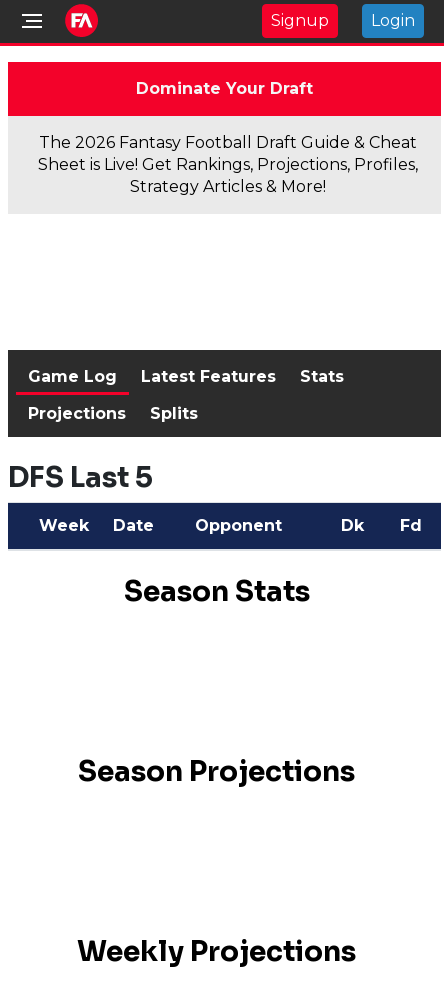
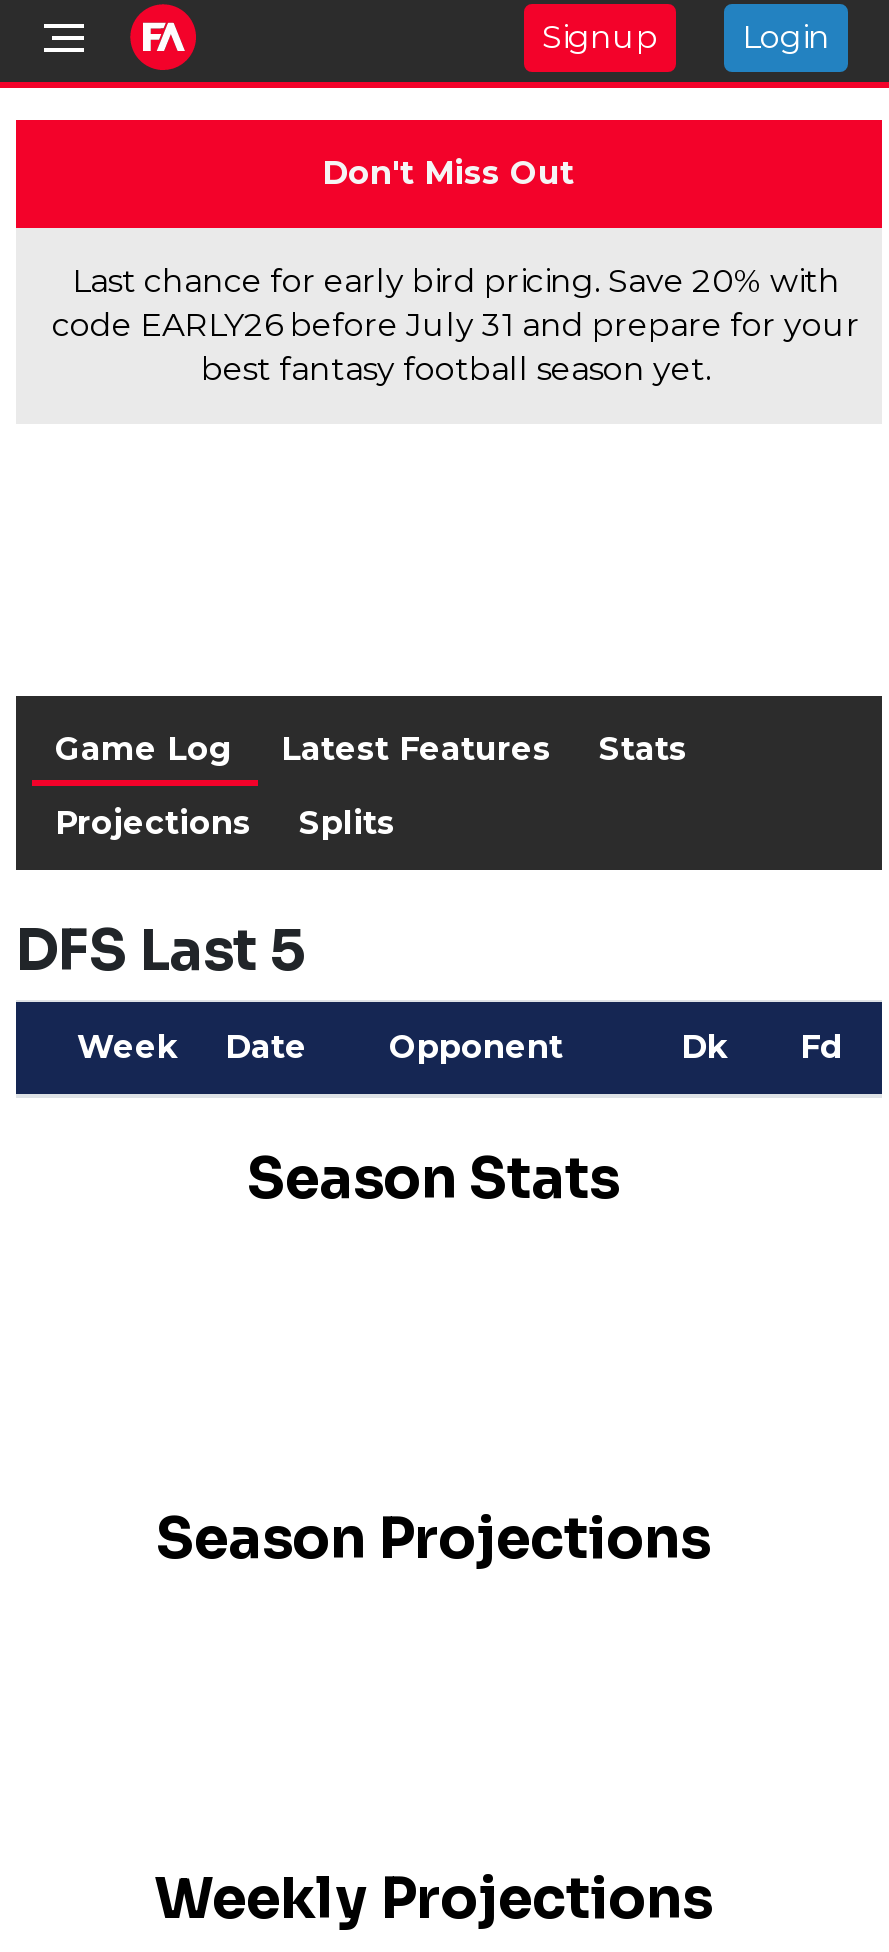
- Dominate Your Draft
+ Don't Miss Out

- The 2026 Fantasy Football Draft Guide & Cheat
- Sheet is Live! Get Rankings, Projections, Profiles,
- Strategy Articles & More!
+ Last chance for early bird pricing. Save 20% with
+ code EARLY26 before July 31 and prepare for your
+ best fantasy football season yet.
